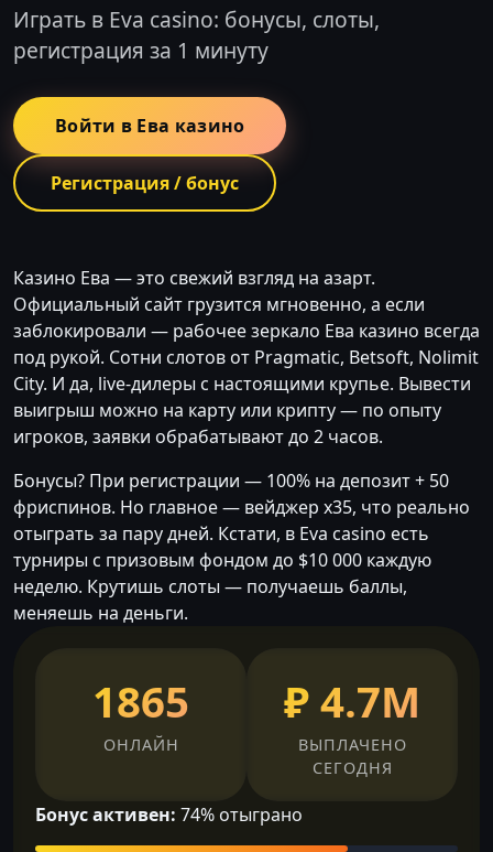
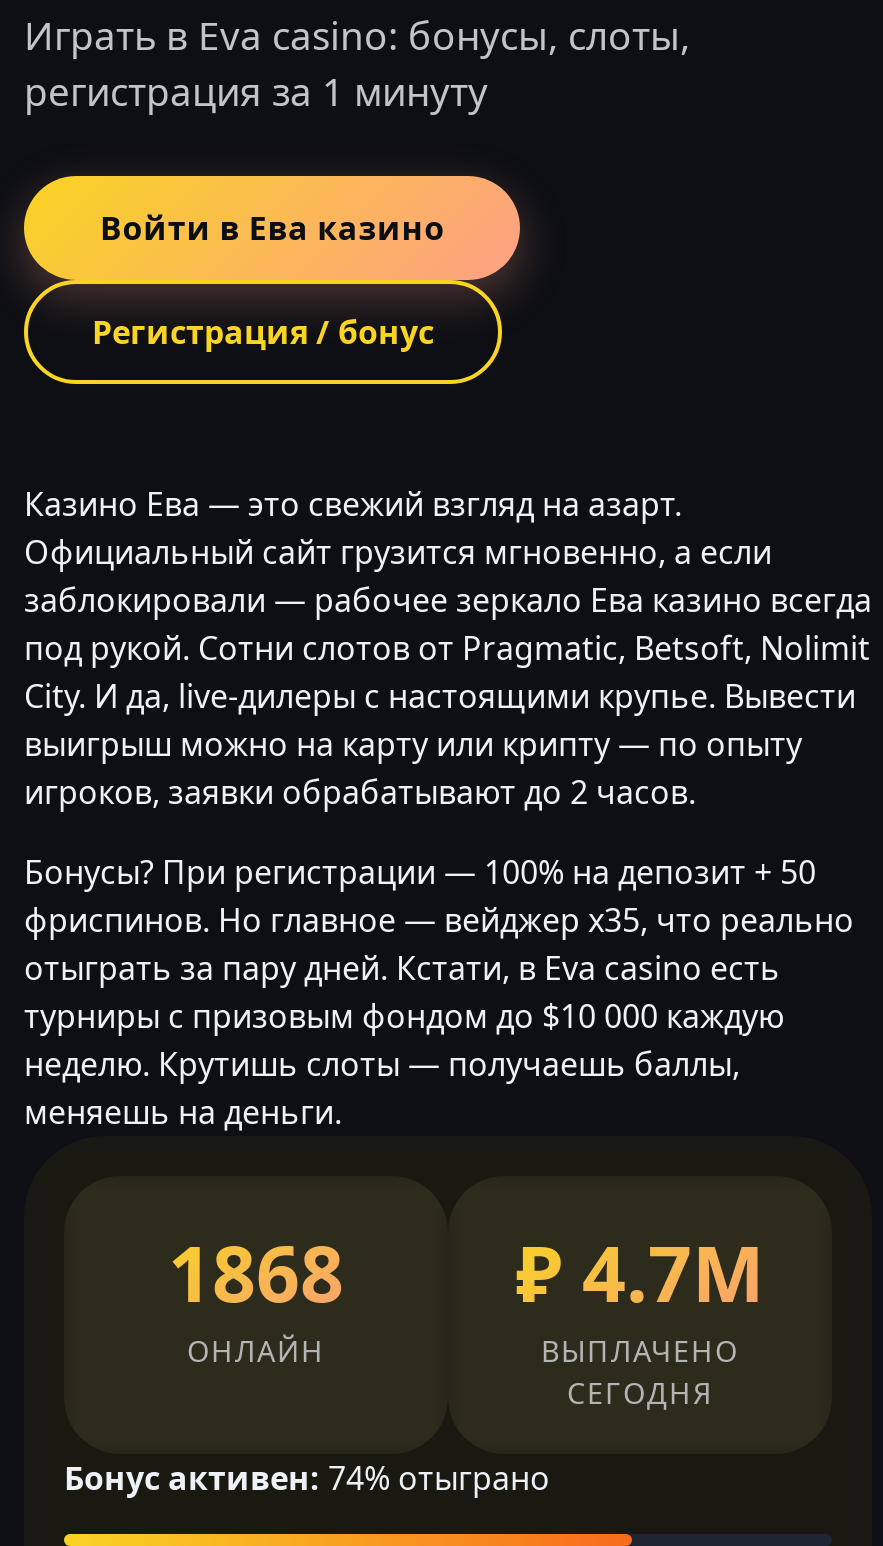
- 1865 ₽ 4.7M
+ 1868 ₽ 4.7M
